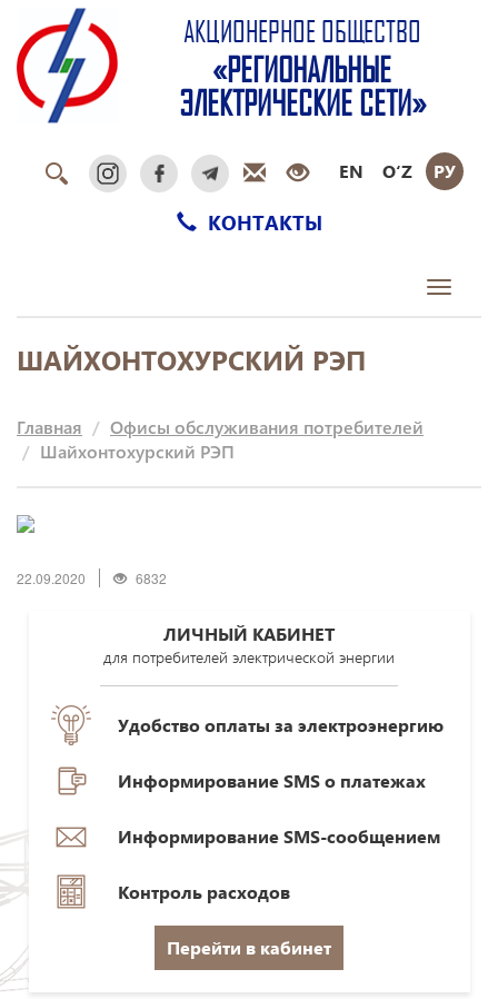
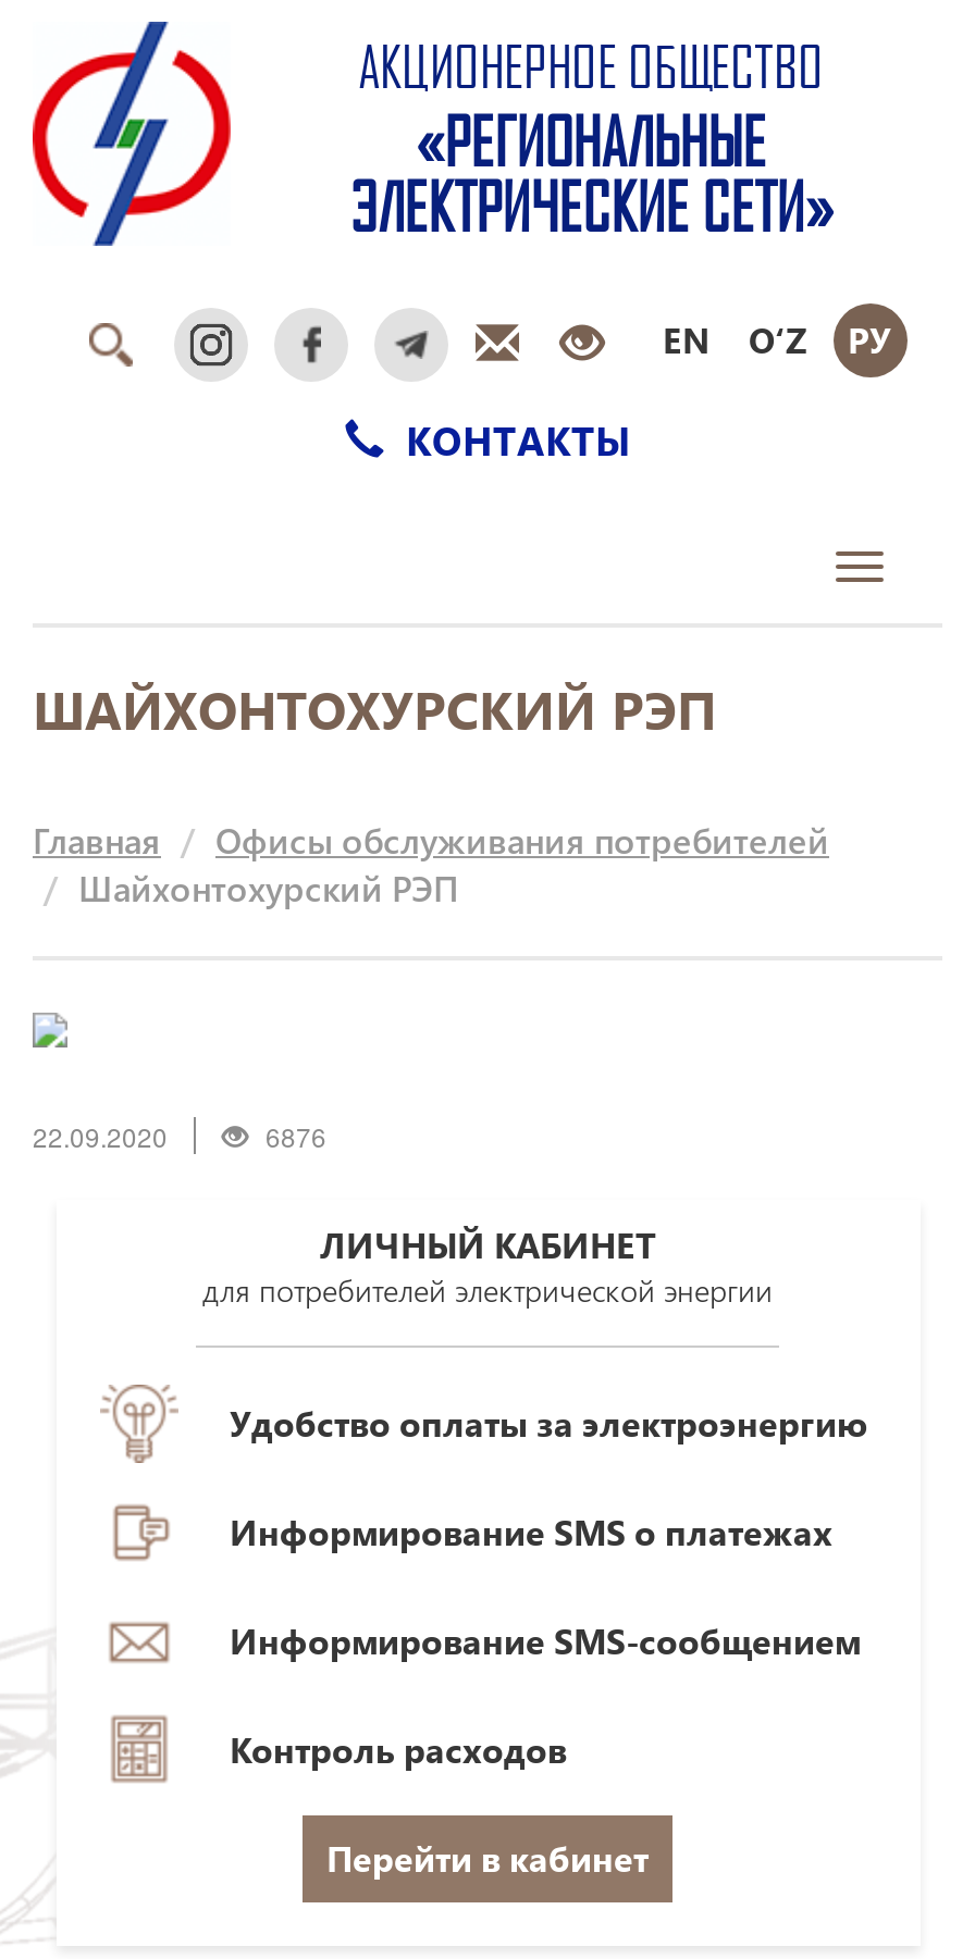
- 6832
+ 6876
